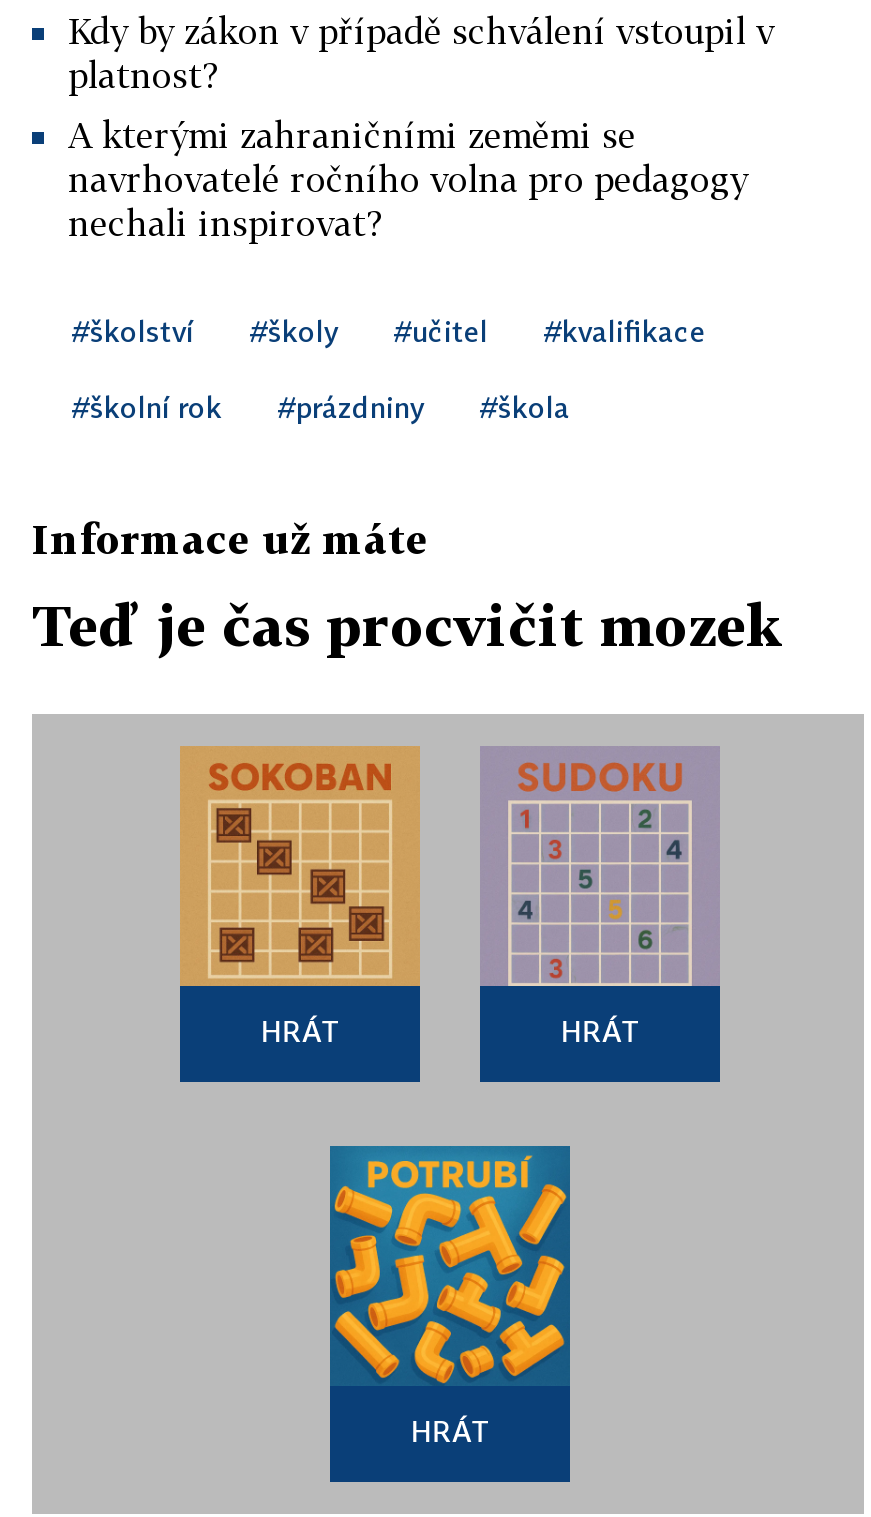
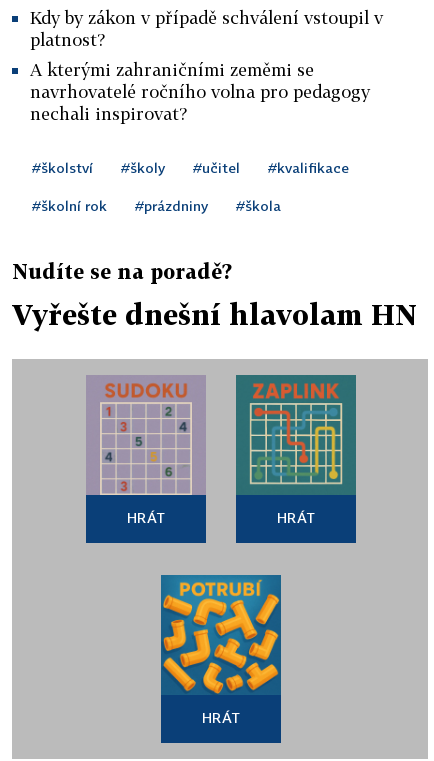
- Informace už máte
+ Nudíte se na poradě?

- Teď je čas procvičit mozek
+ Vyřešte dnešní hlavolam HN

- [image]
+ [image]

- [image]
+ [image]
